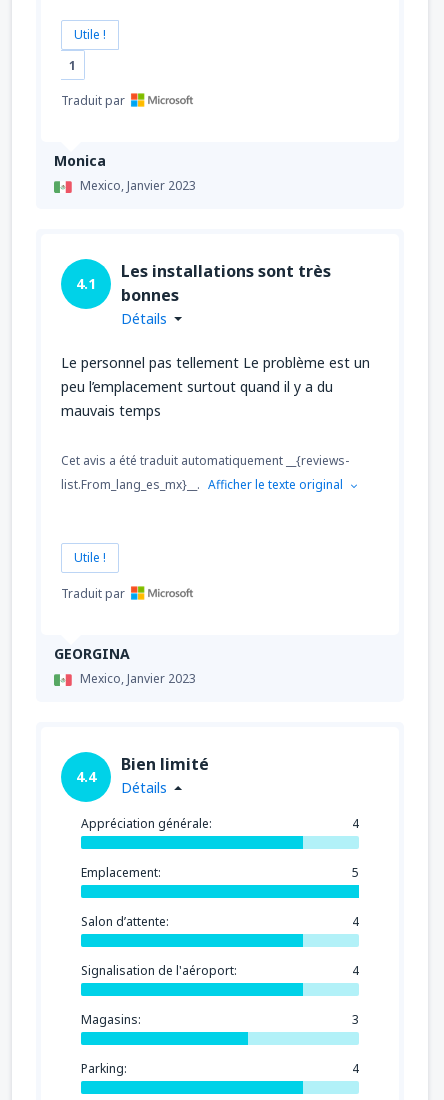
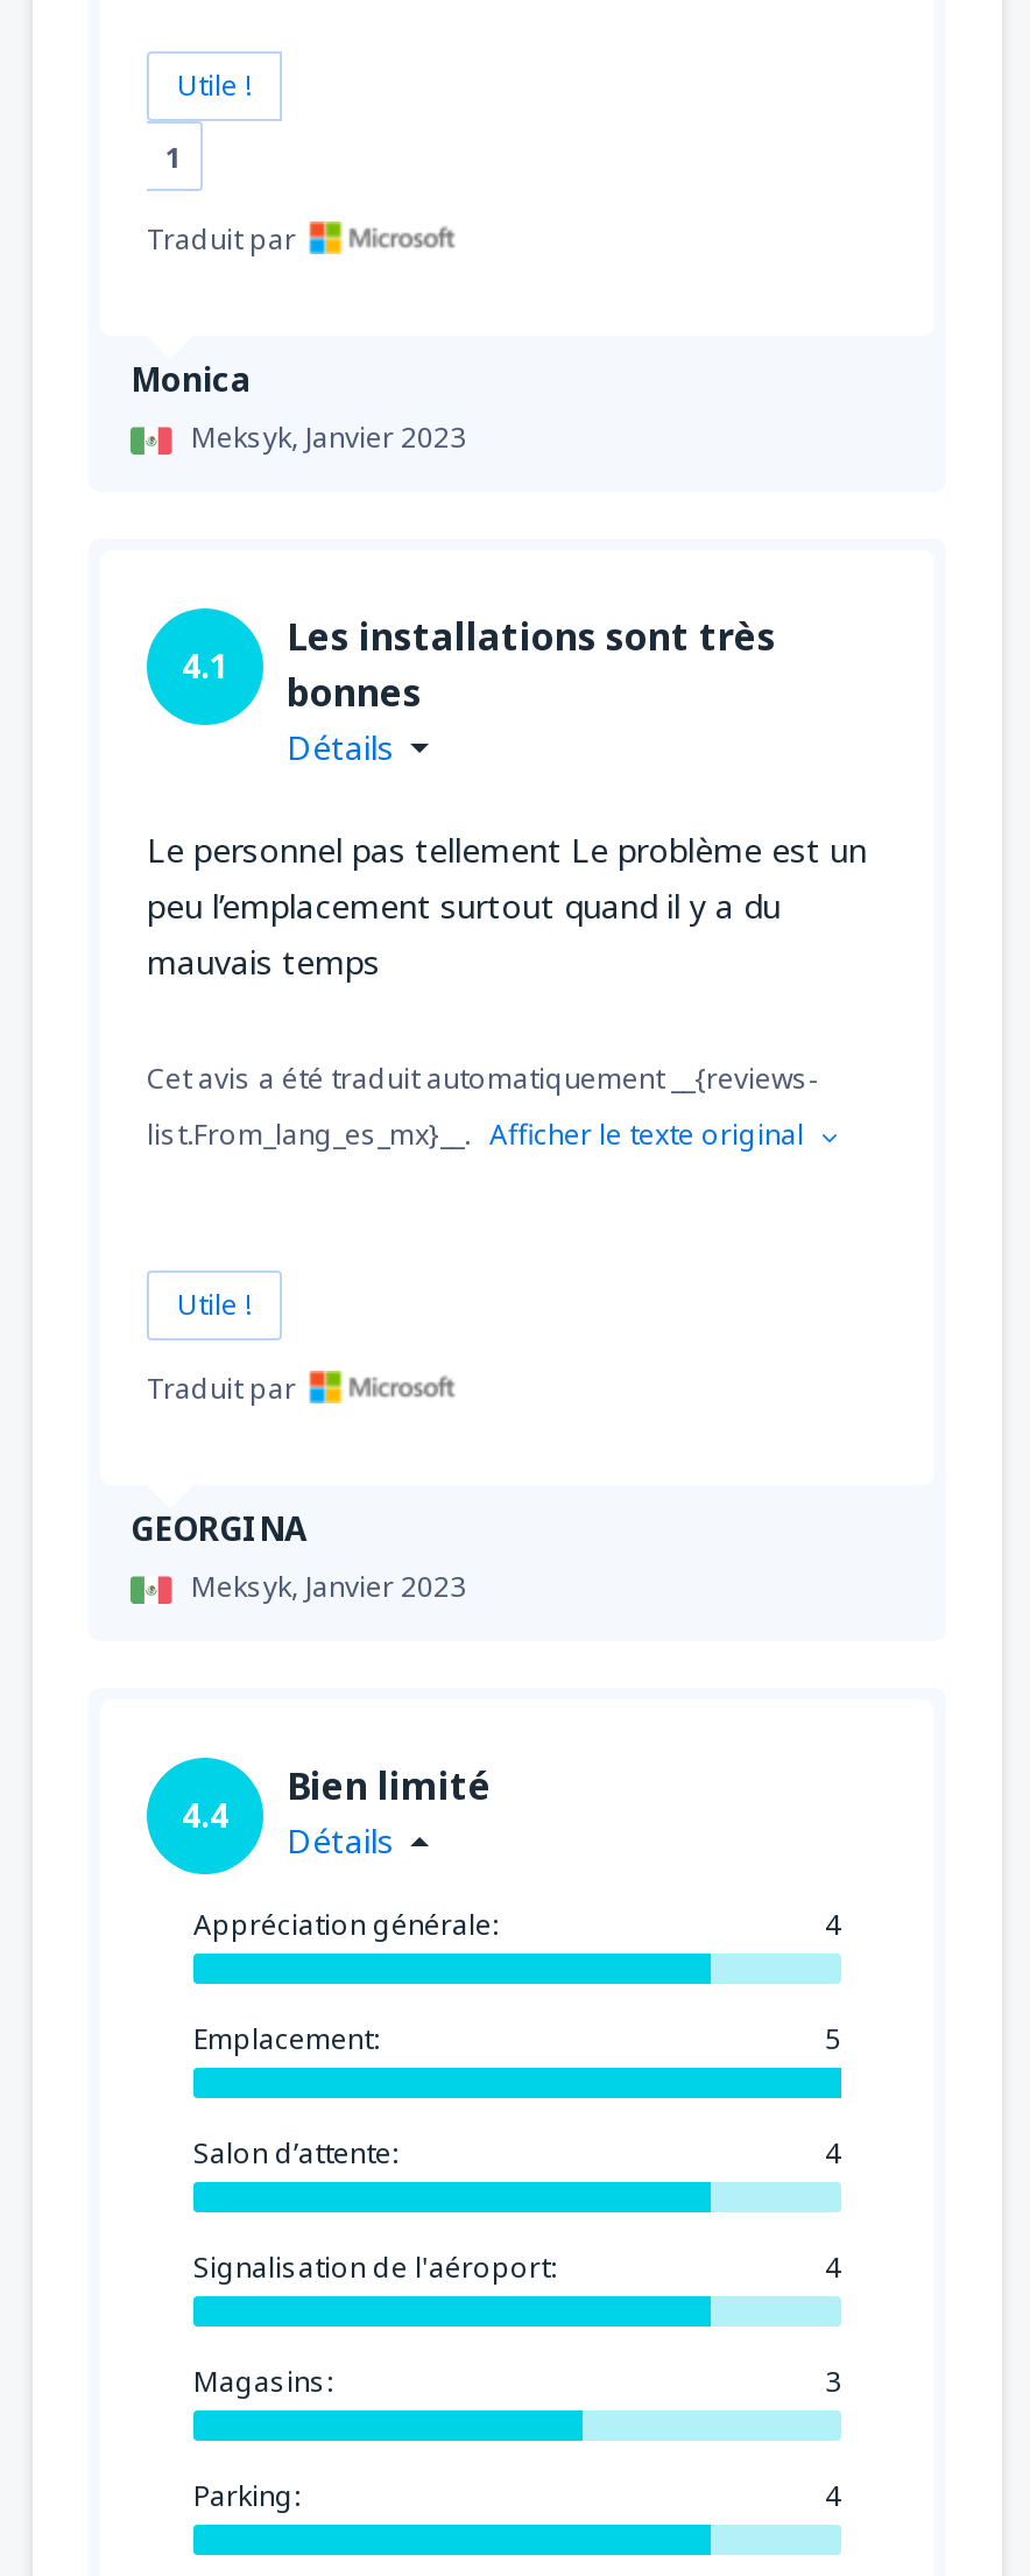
- Mexico, Janvier 2023
+ Meksyk, Janvier 2023

- Mexico, Janvier 2023
+ Meksyk, Janvier 2023
